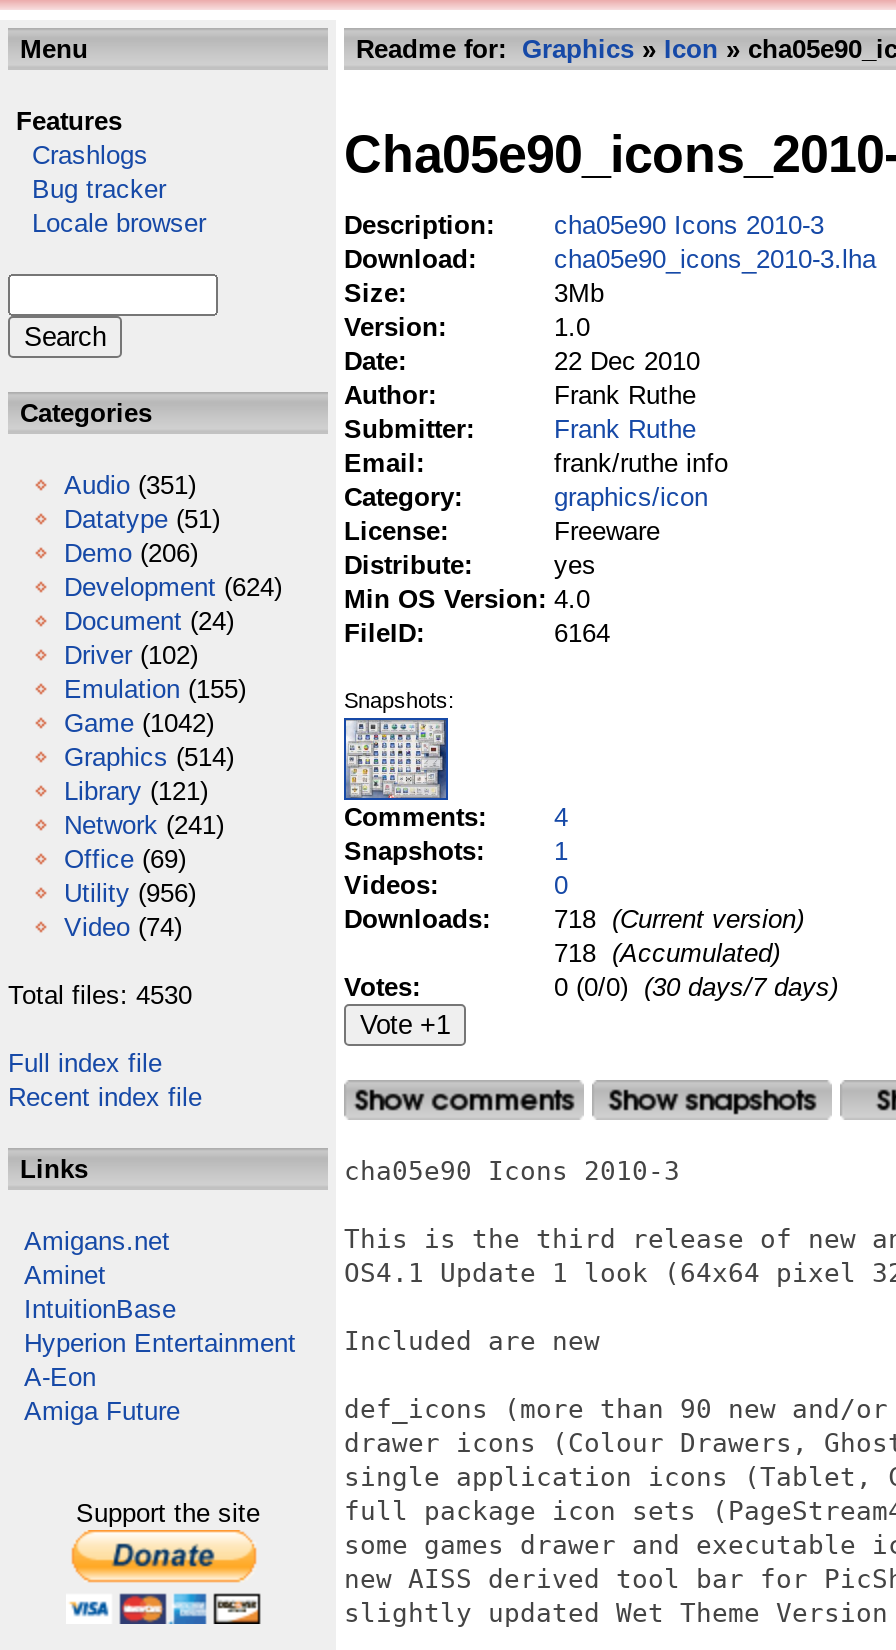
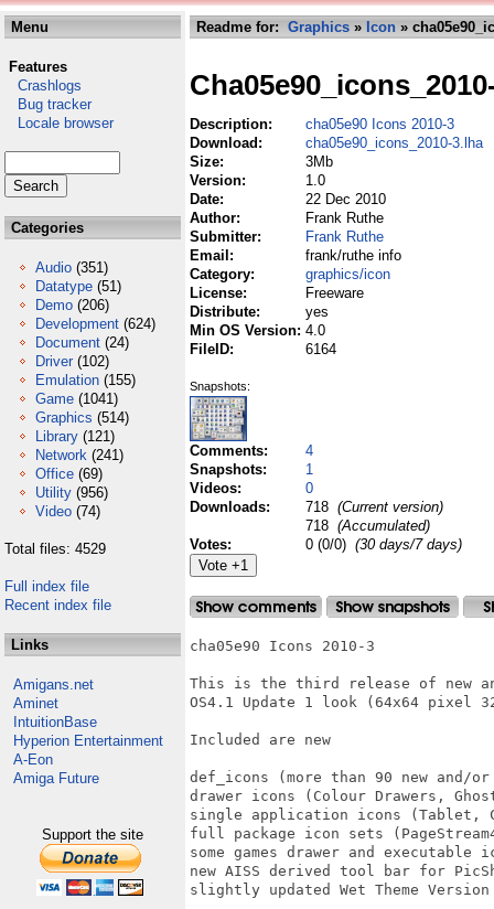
- Game (1042)
+ Game (1041)

- Total files: 4530
+ Total files: 4529
